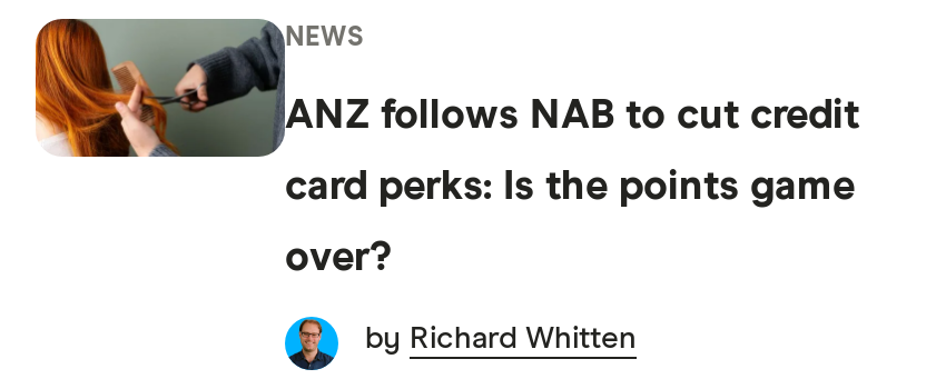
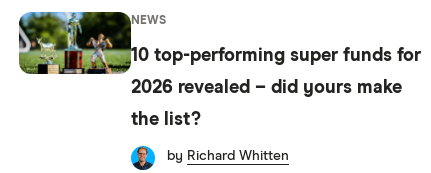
- [image]
- ANZ follows NAB to cut credit
+ [image]
+ 10 top-performing super funds for

- card perks: Is the points game
+ 2026 revealed – did yours make

- over?
+ the list?
